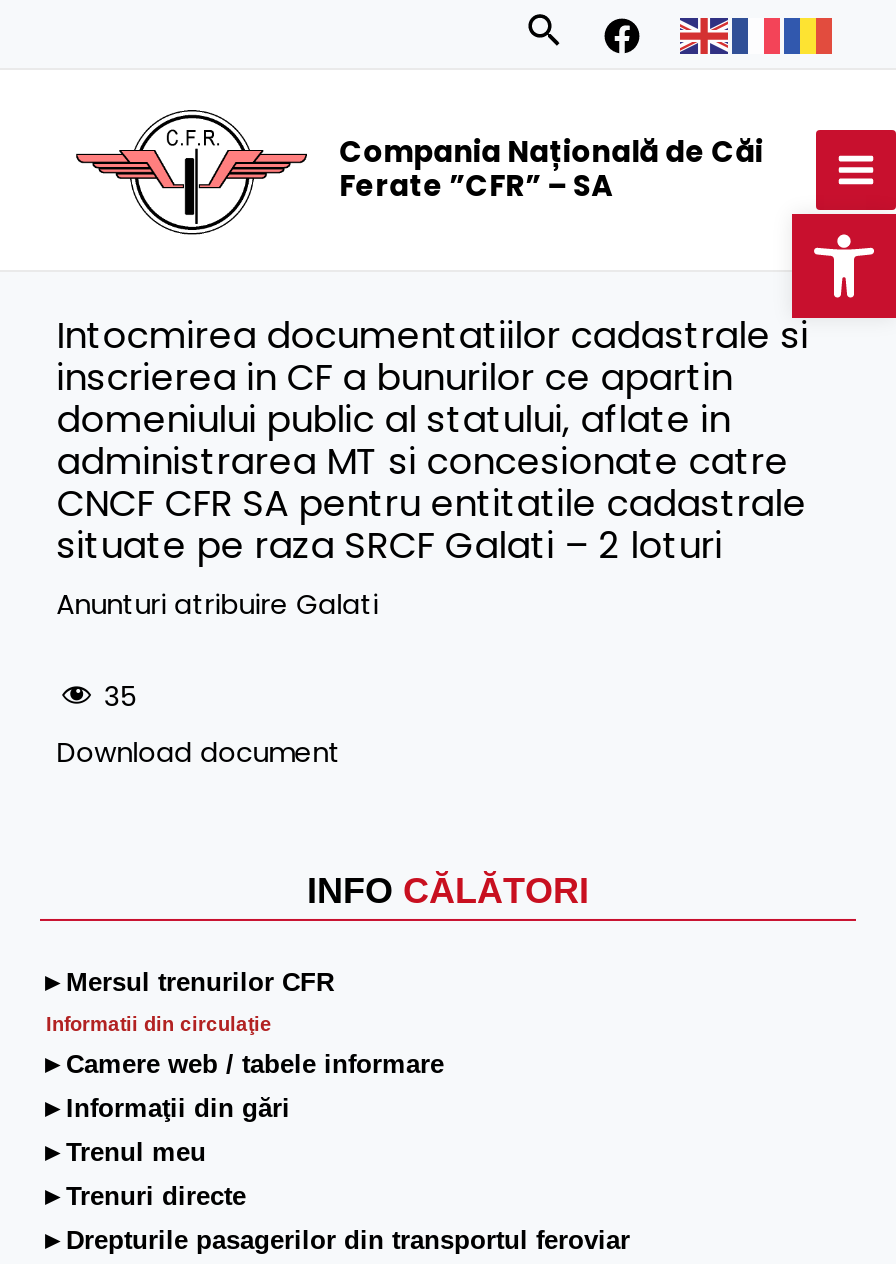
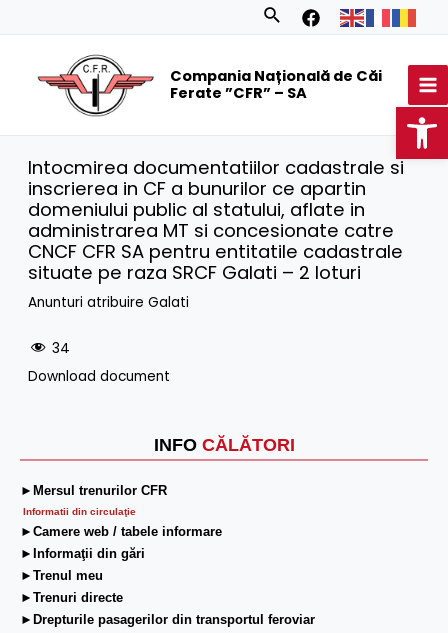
- 35
+ 34
